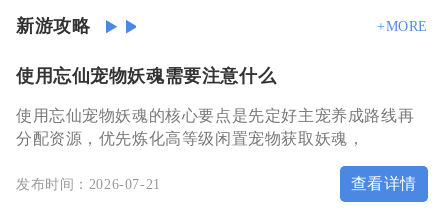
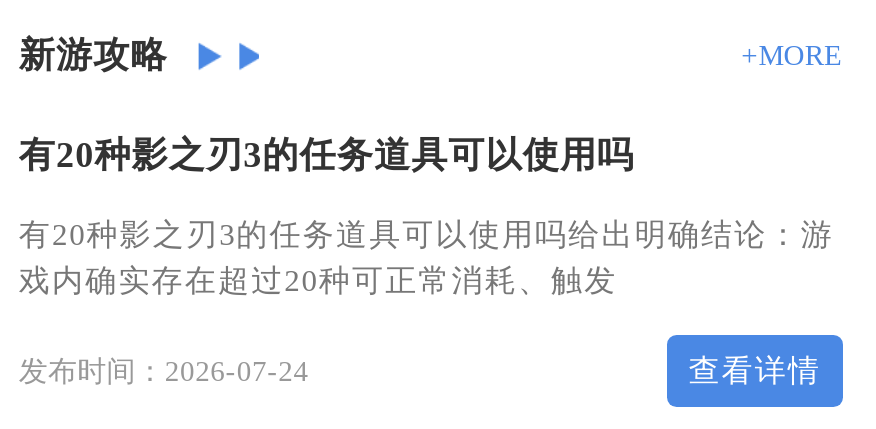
- 使用忘仙宠物妖魂需要注意什么
+ 有20种影之刃3的任务道具可以使用吗

- 使用忘仙宠物妖魂的核心要点是先定好主宠养成路线再
- 分配资源，优先炼化高等级闲置宠物获取妖魂，
+ 有20种影之刃3的任务道具可以使用吗给出明确结论：游
+ 戏内确实存在超过20种可正常消耗、触发

- 发布时间：2026-07-21
+ 发布时间：2026-07-24
